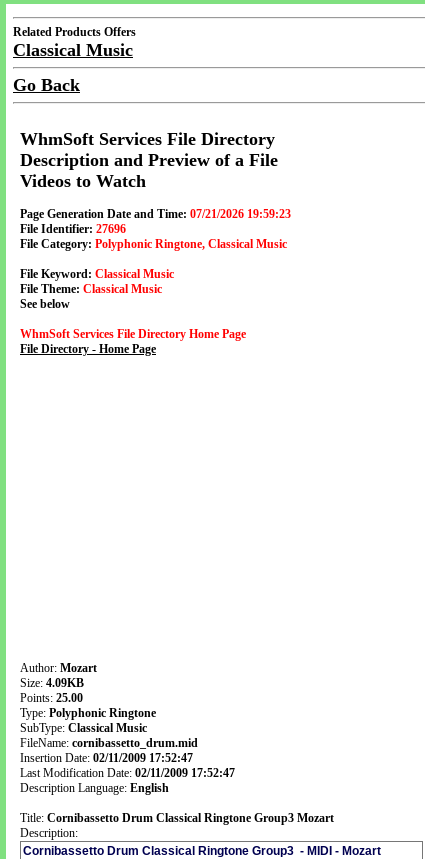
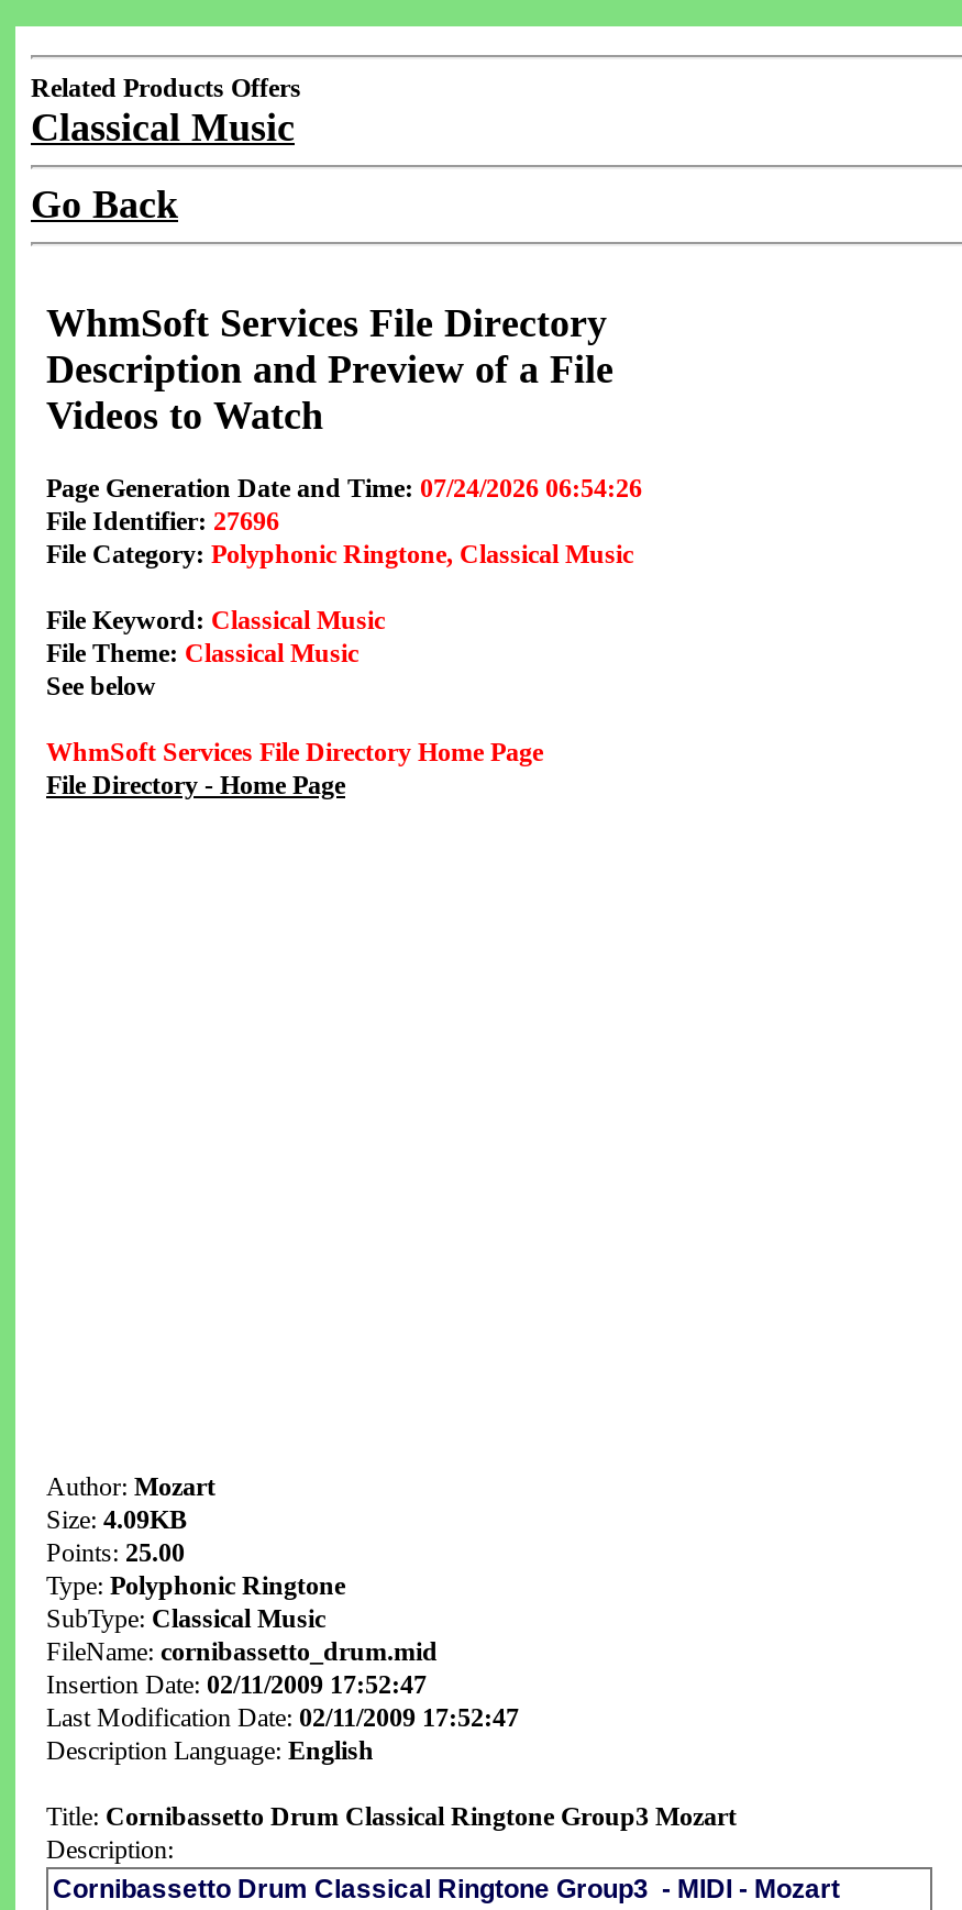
- Page Generation Date and Time: 07/21/2026 19:59:23
+ Page Generation Date and Time: 07/24/2026 06:54:26
